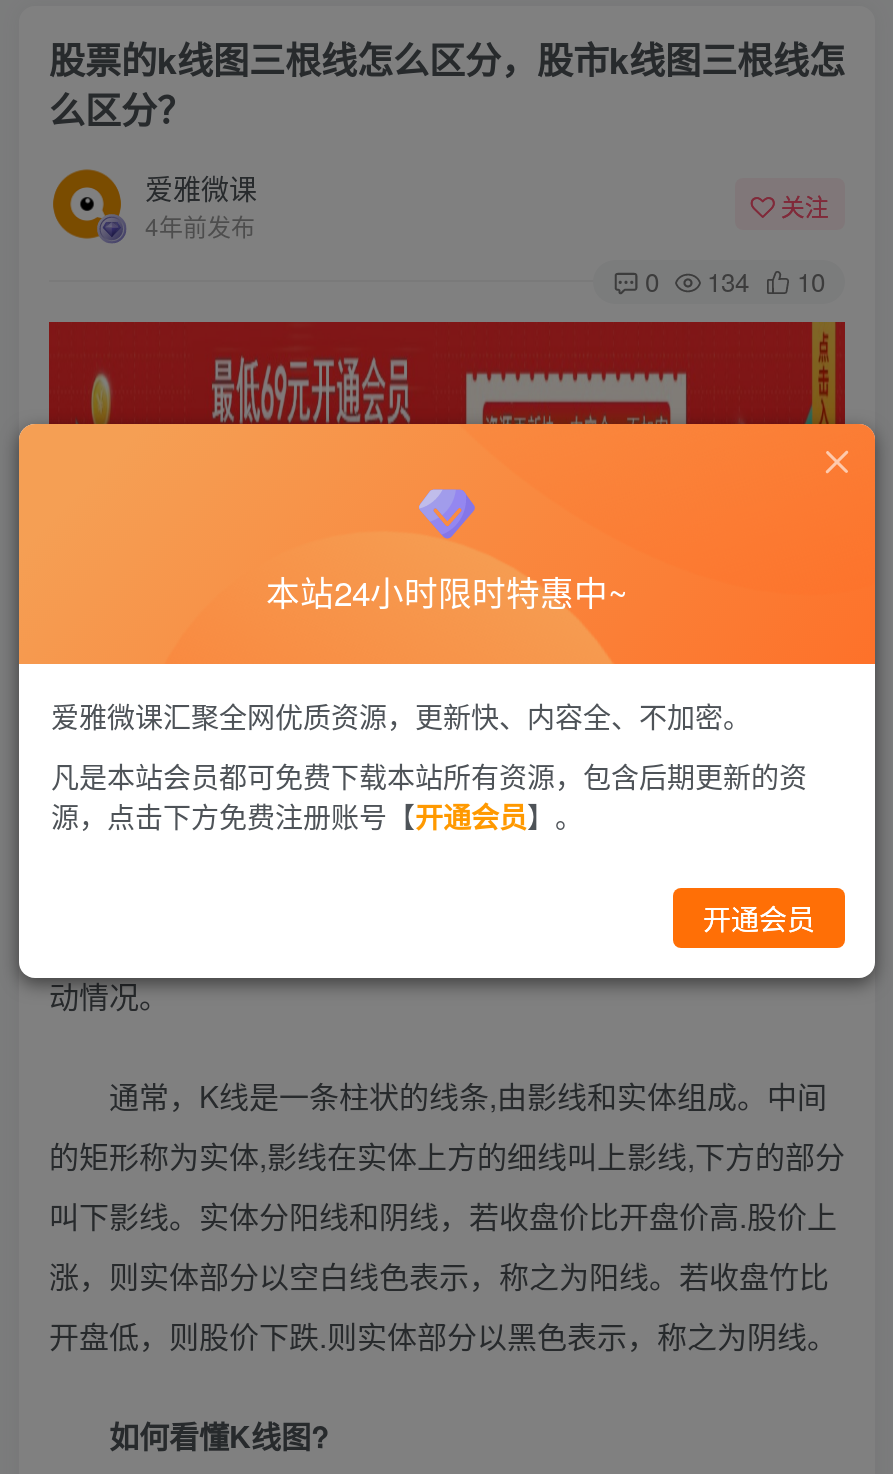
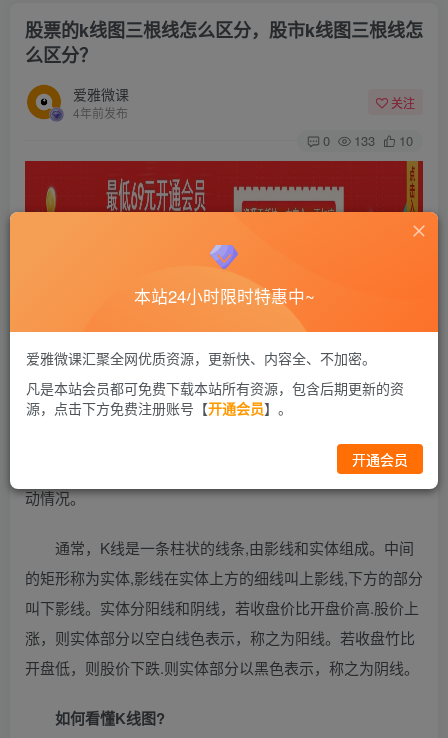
- 0 134 10
+ 0 133 10
